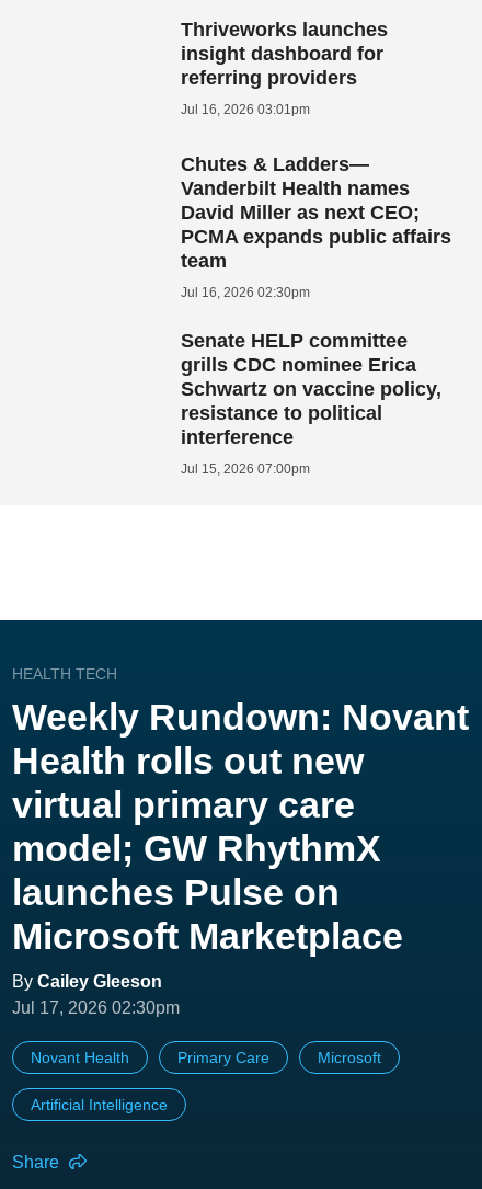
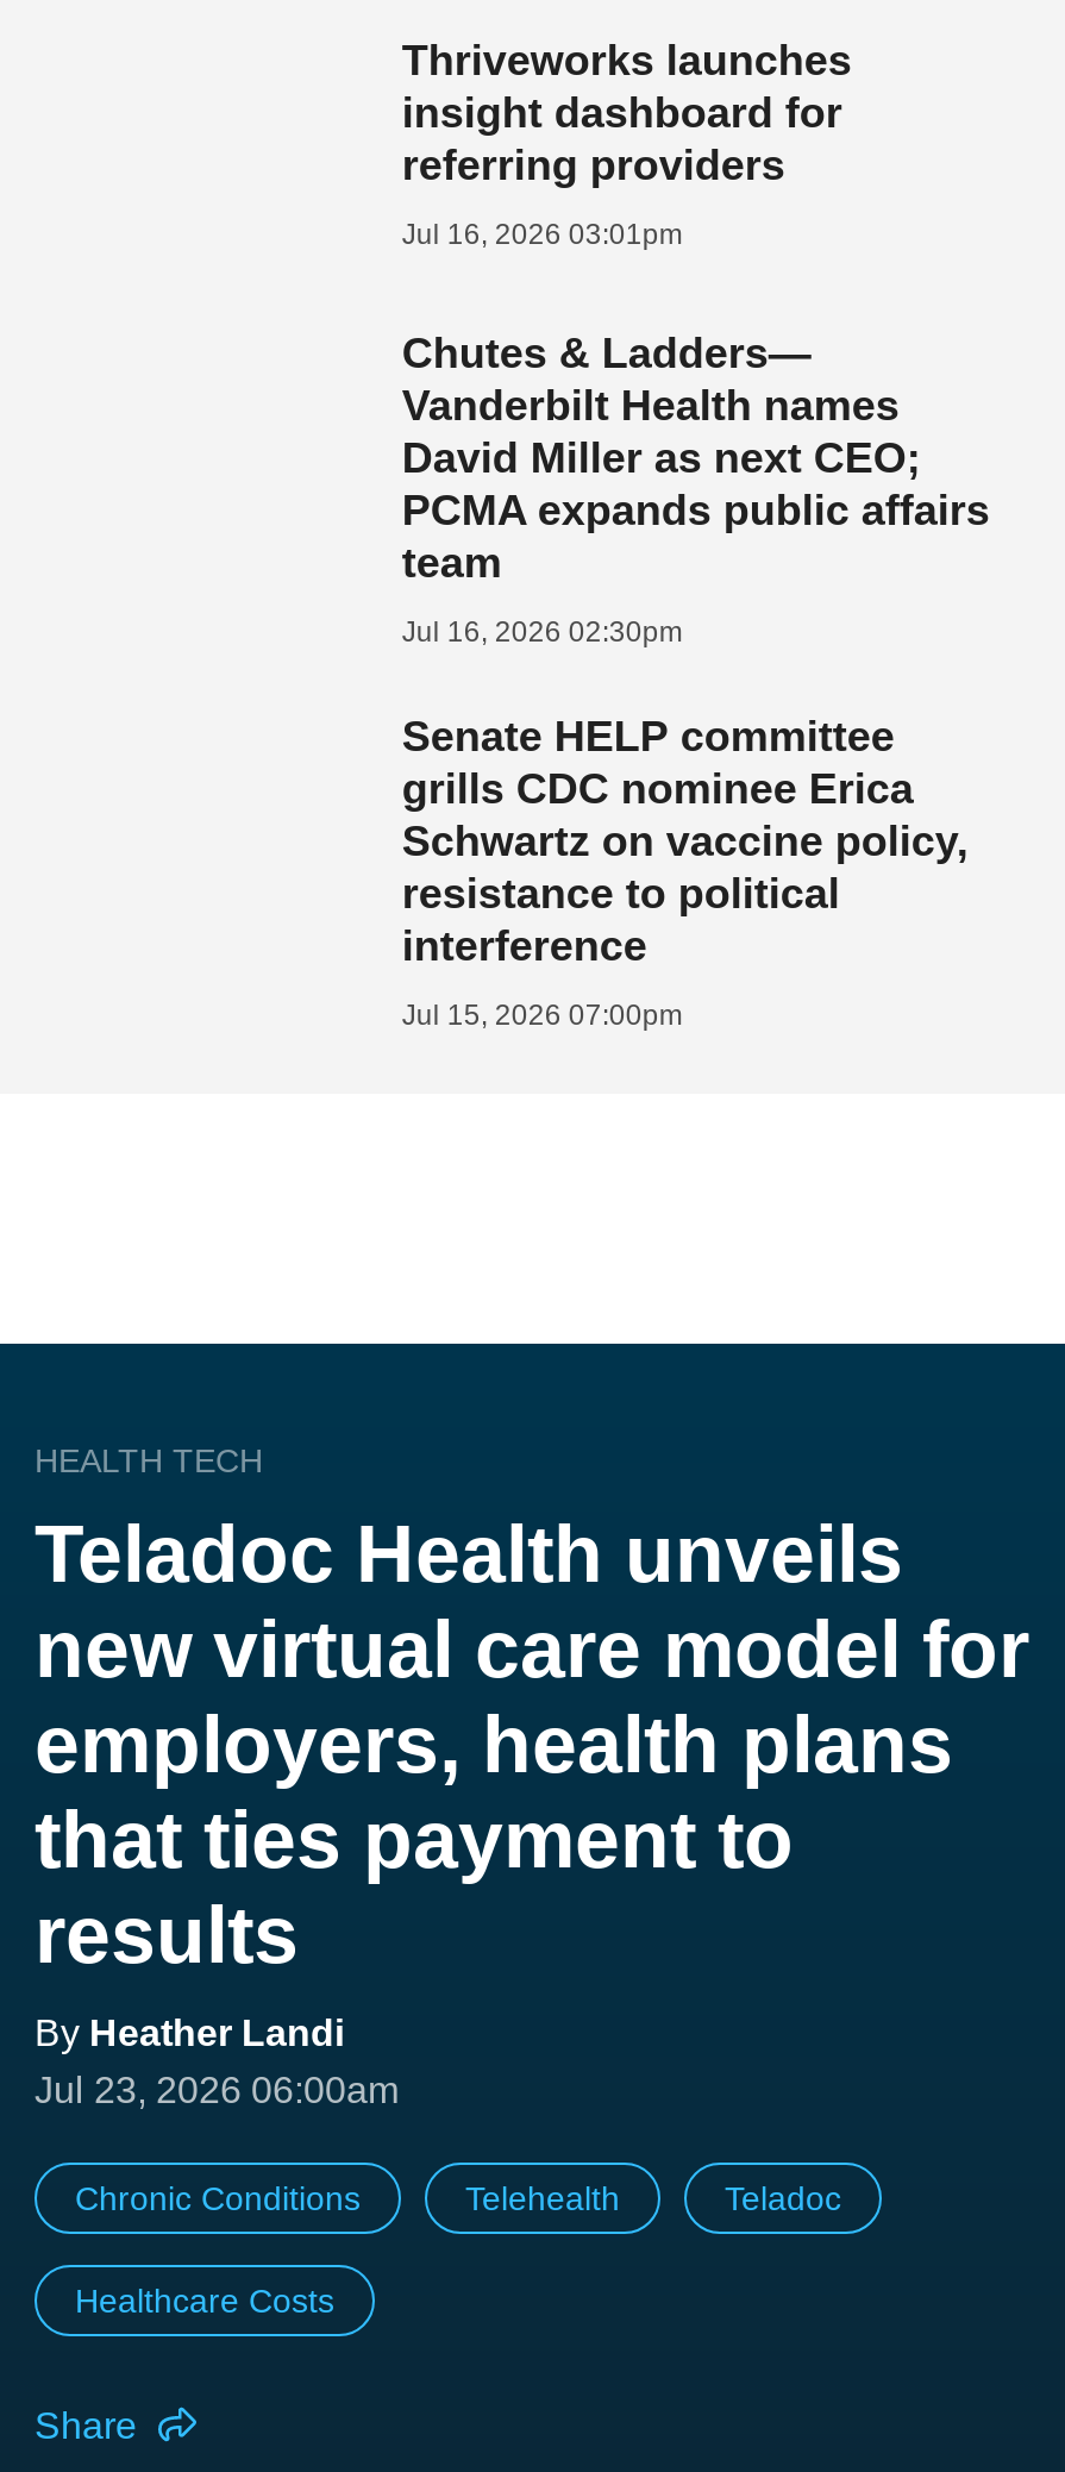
- Weekly Rundown: Novant
- Health rolls out new
- virtual primary care
- model; GW RhythmX
- launches Pulse on
- Microsoft Marketplace
- By Cailey Gleeson
- Jul 17, 2026 02:30pm
+ Teladoc Health unveils
+ new virtual care model for
+ employers, health plans
+ that ties payment to
+ results
+ By Heather Landi
+ Jul 23, 2026 06:00am

- Novant Health
- Primary Care
- Microsoft
+ Chronic Conditions
+ Telehealth
+ Teladoc

- Artificial Intelligence
+ Healthcare Costs
